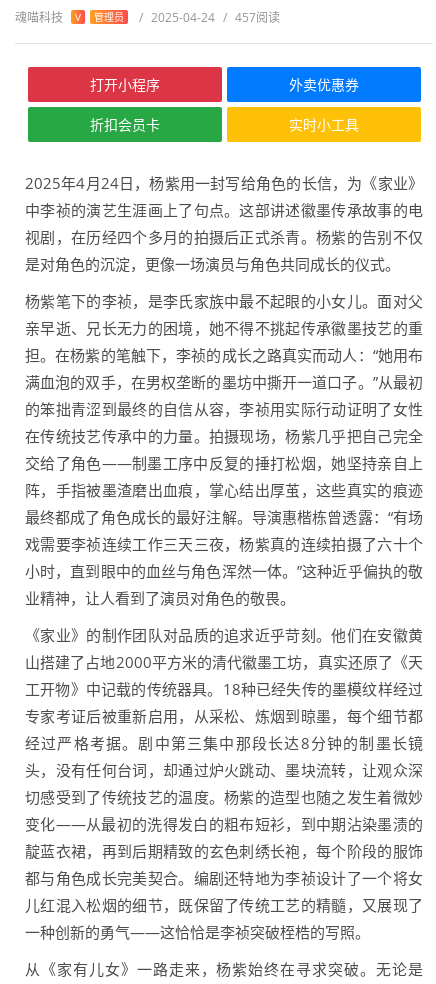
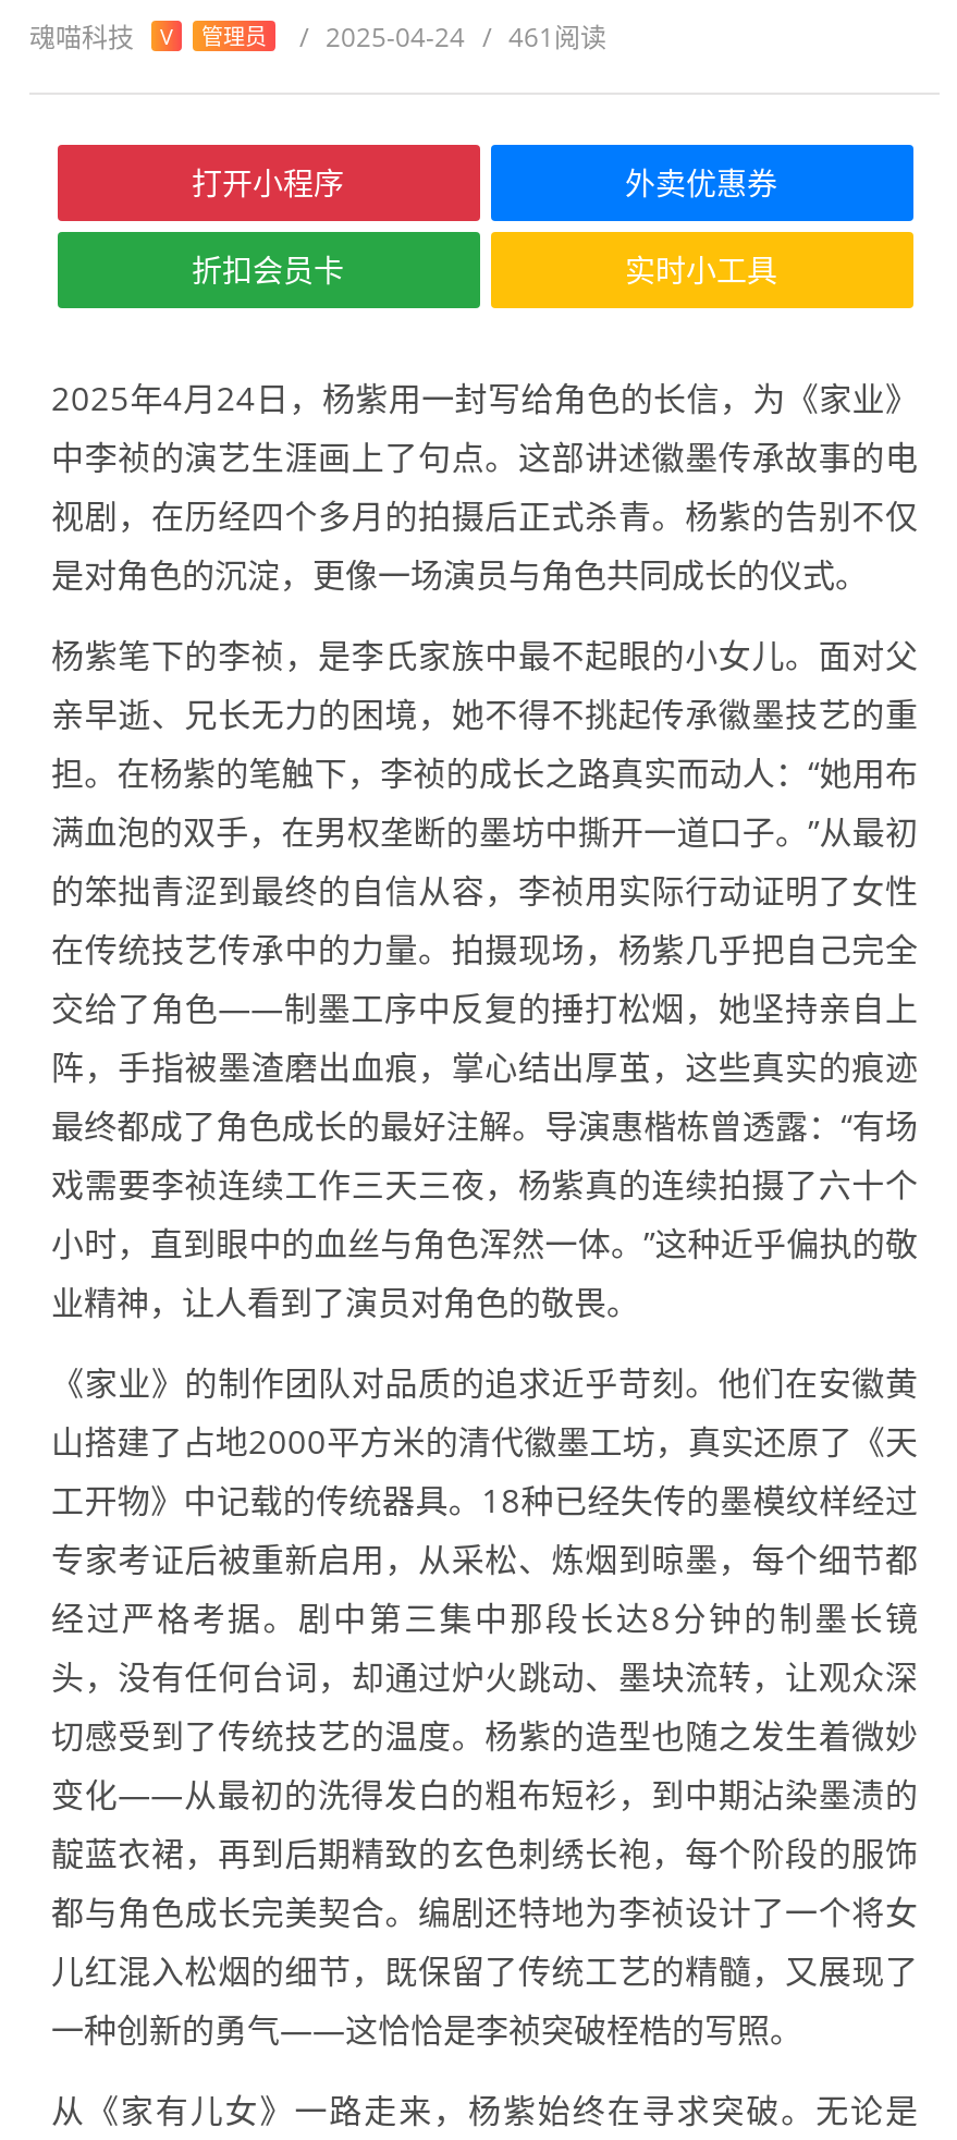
- / 2025-04-24 / 457阅读
+ / 2025-04-24 / 461阅读
